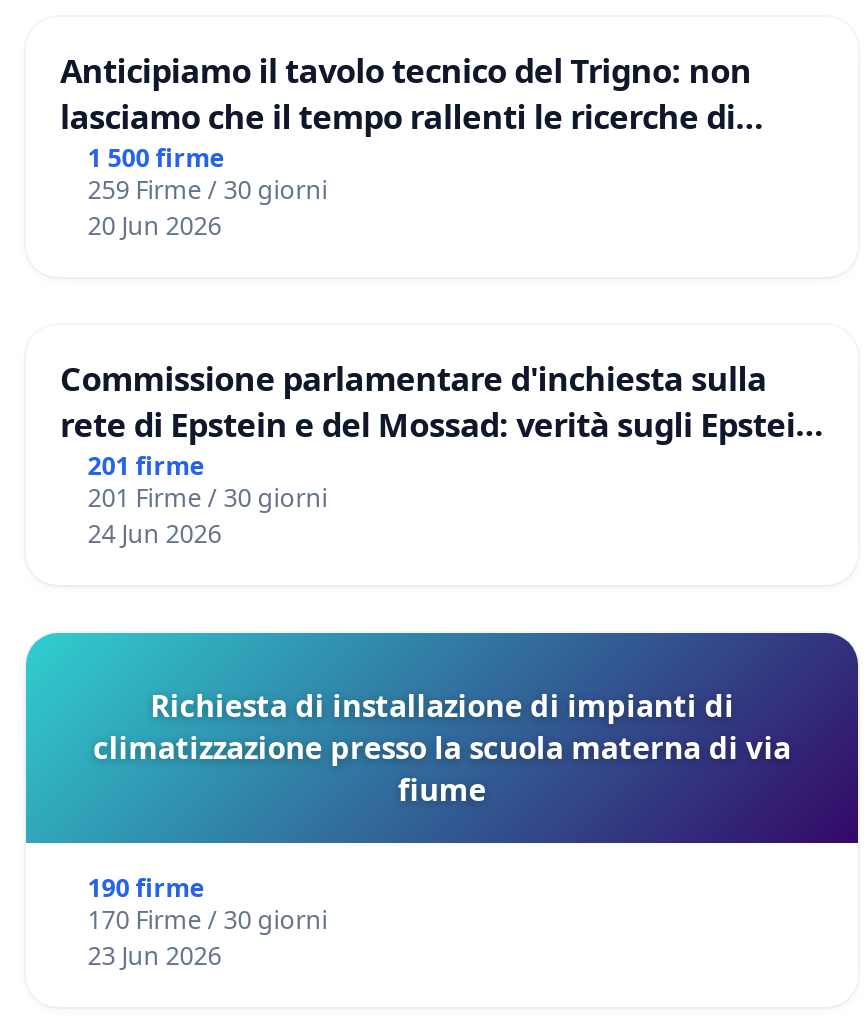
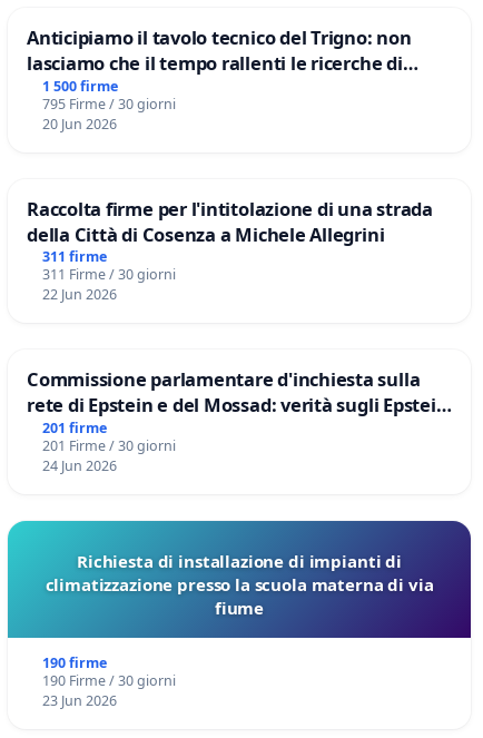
- 259 Firme / 30 giorni
+ 795 Firme / 30 giorni

+ Raccolta firme per l'intitolazione di una strada
+ della Città di Cosenza a Michele Allegrini
+ 311 firme
+ 311 Firme / 30 giorni
+ 22 Jun 2026

- 170 Firme / 30 giorni
+ 190 Firme / 30 giorni
